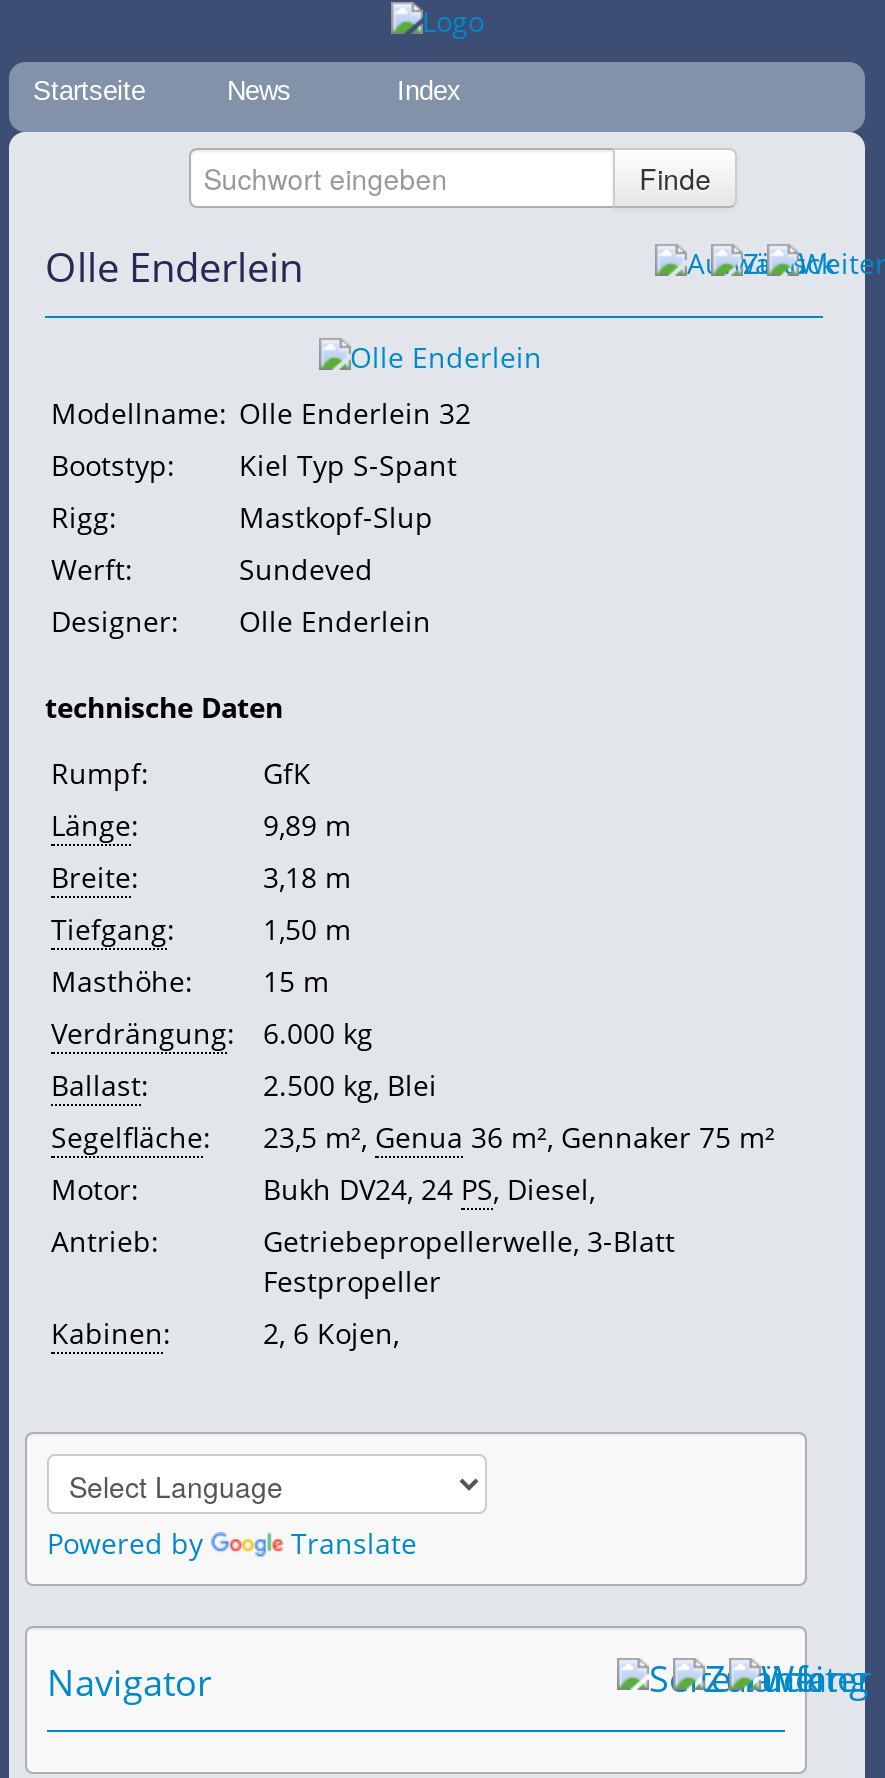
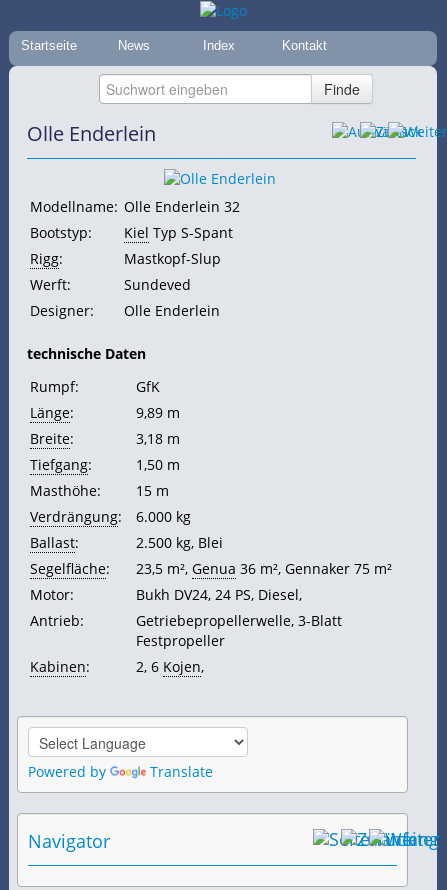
+ Kontakt
